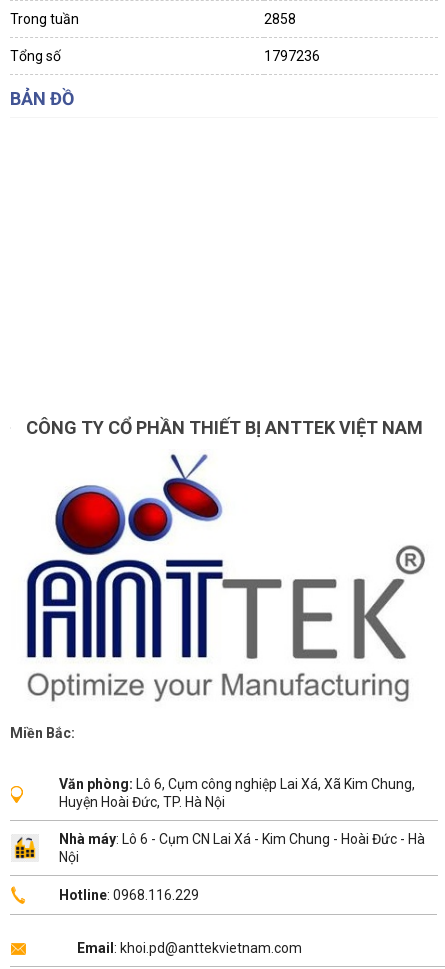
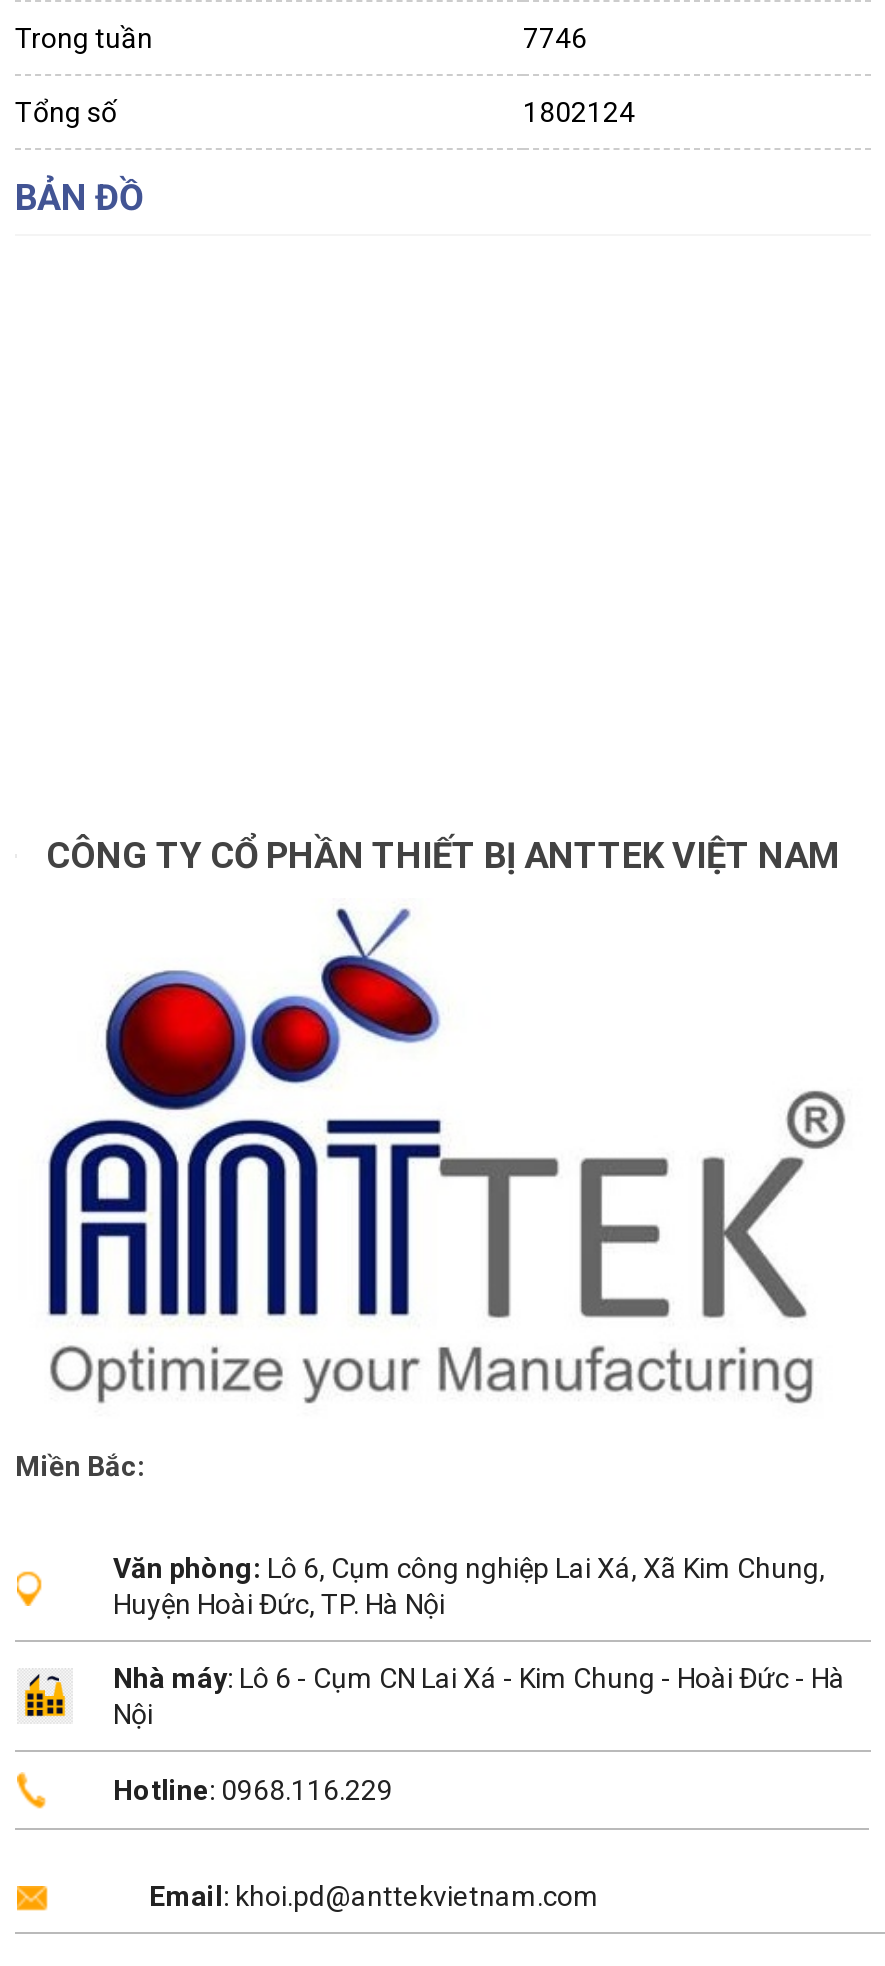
- 2858
+ 7746

- 1797236
+ 1802124
